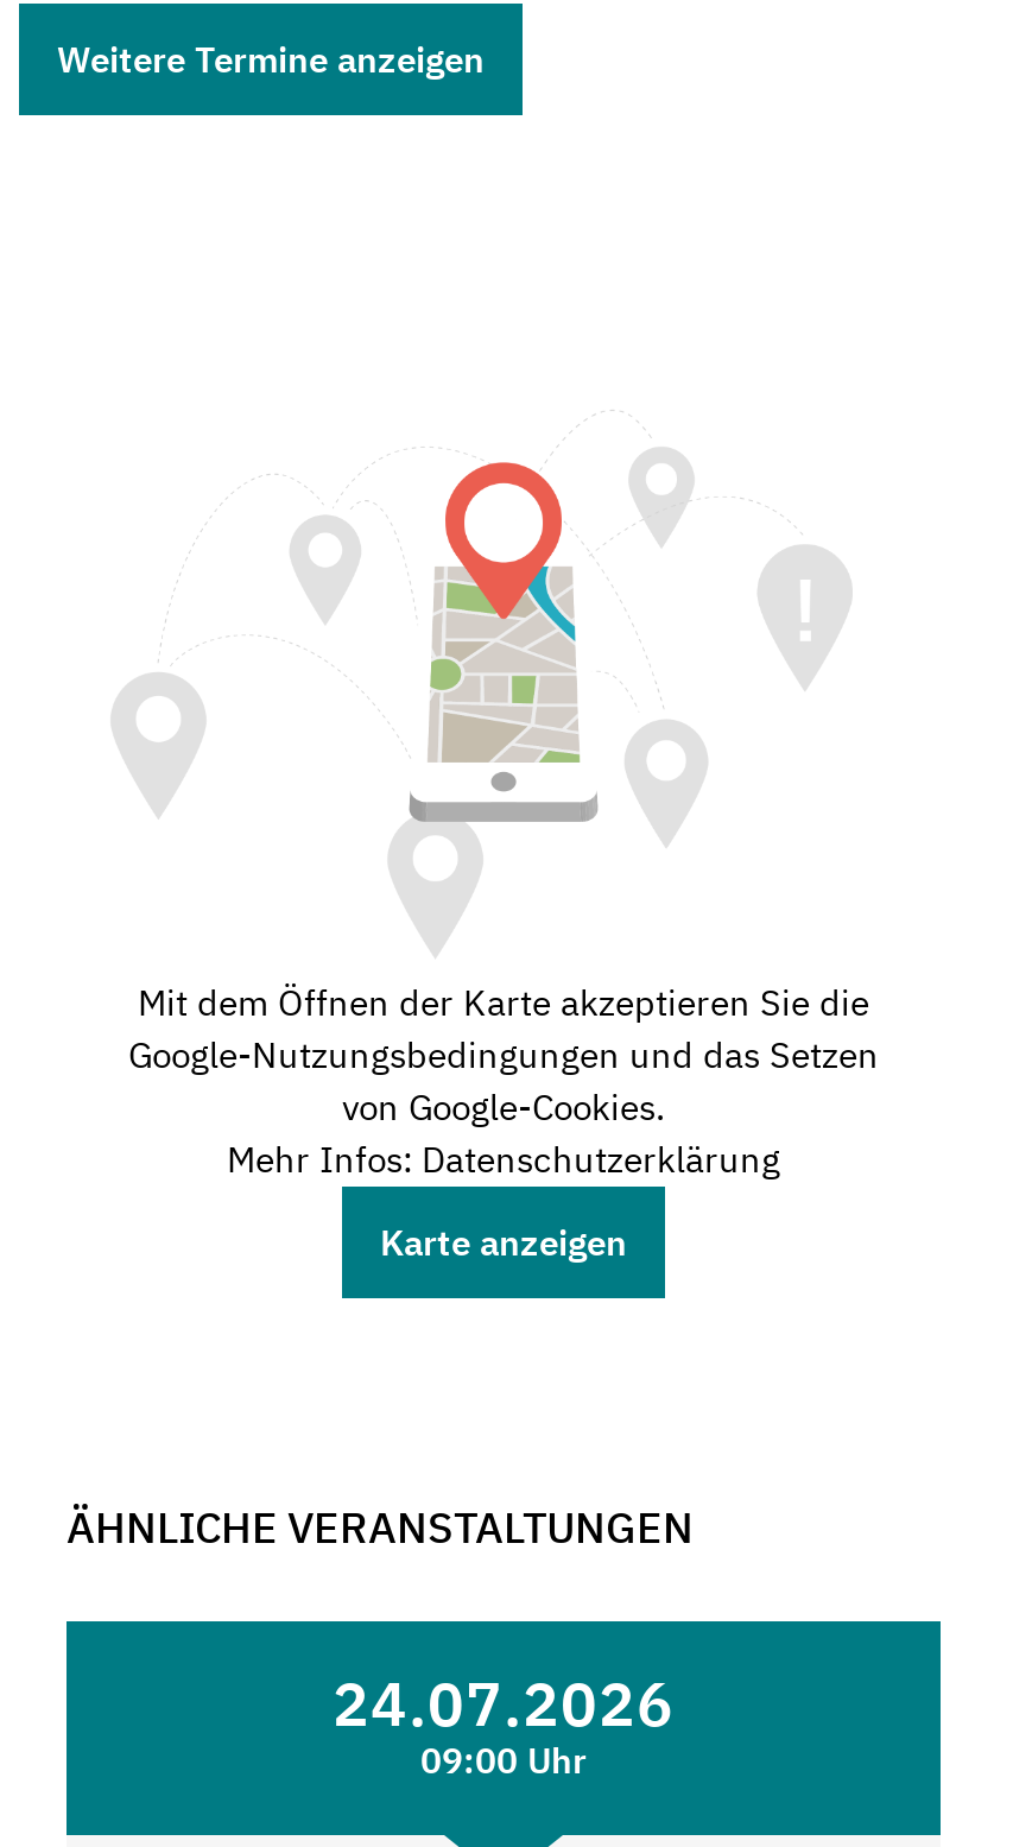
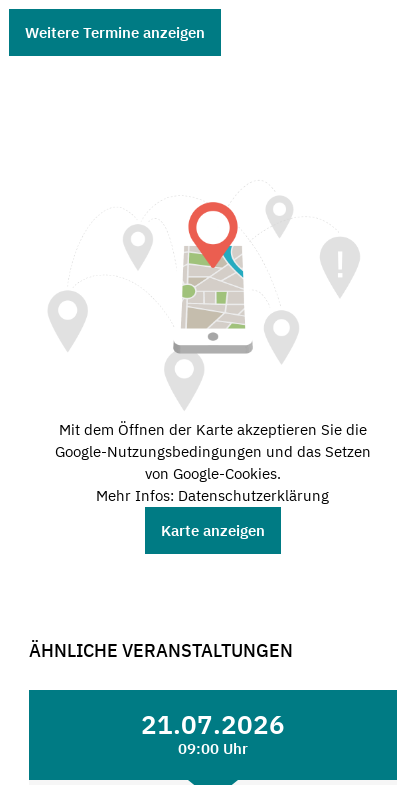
- 24.07.2026
+ 21.07.2026
